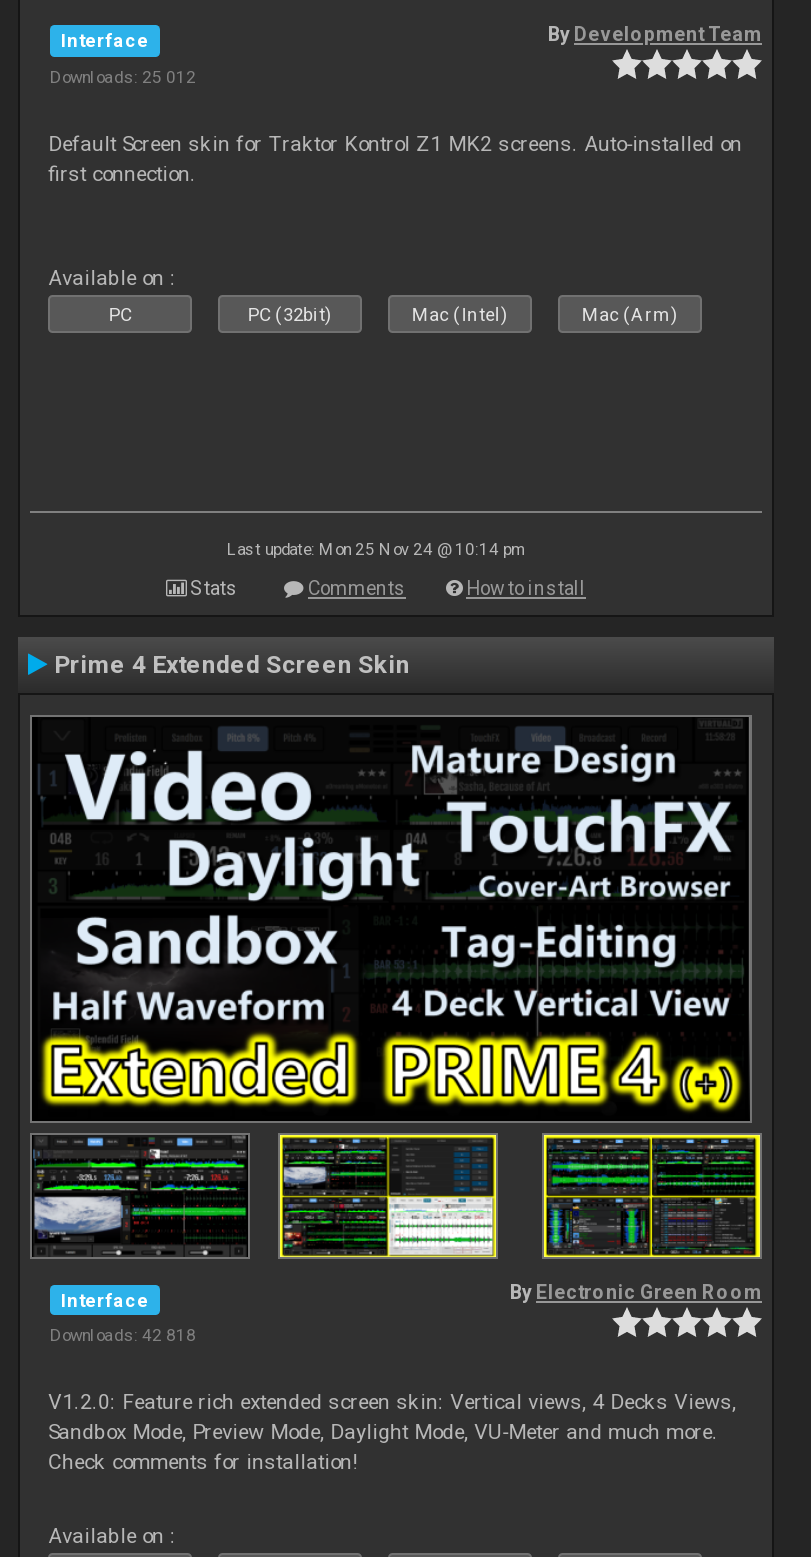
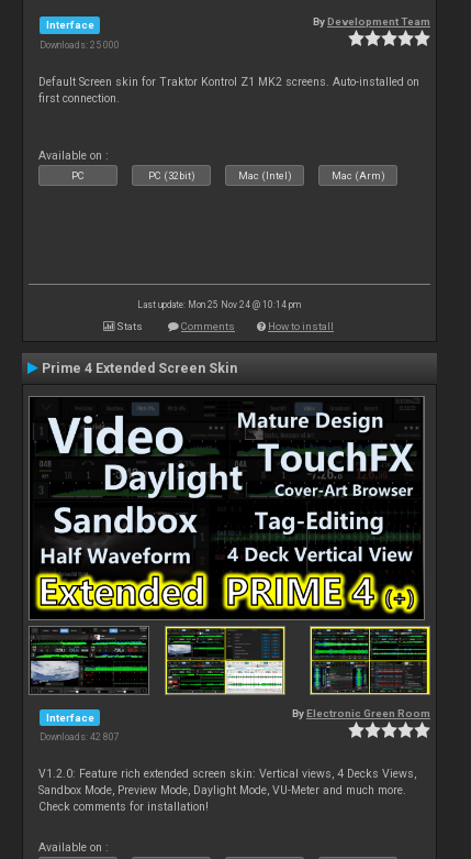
- Downloads: 25 012
+ Downloads: 25 000

- Downloads: 42 818
+ Downloads: 42 807
